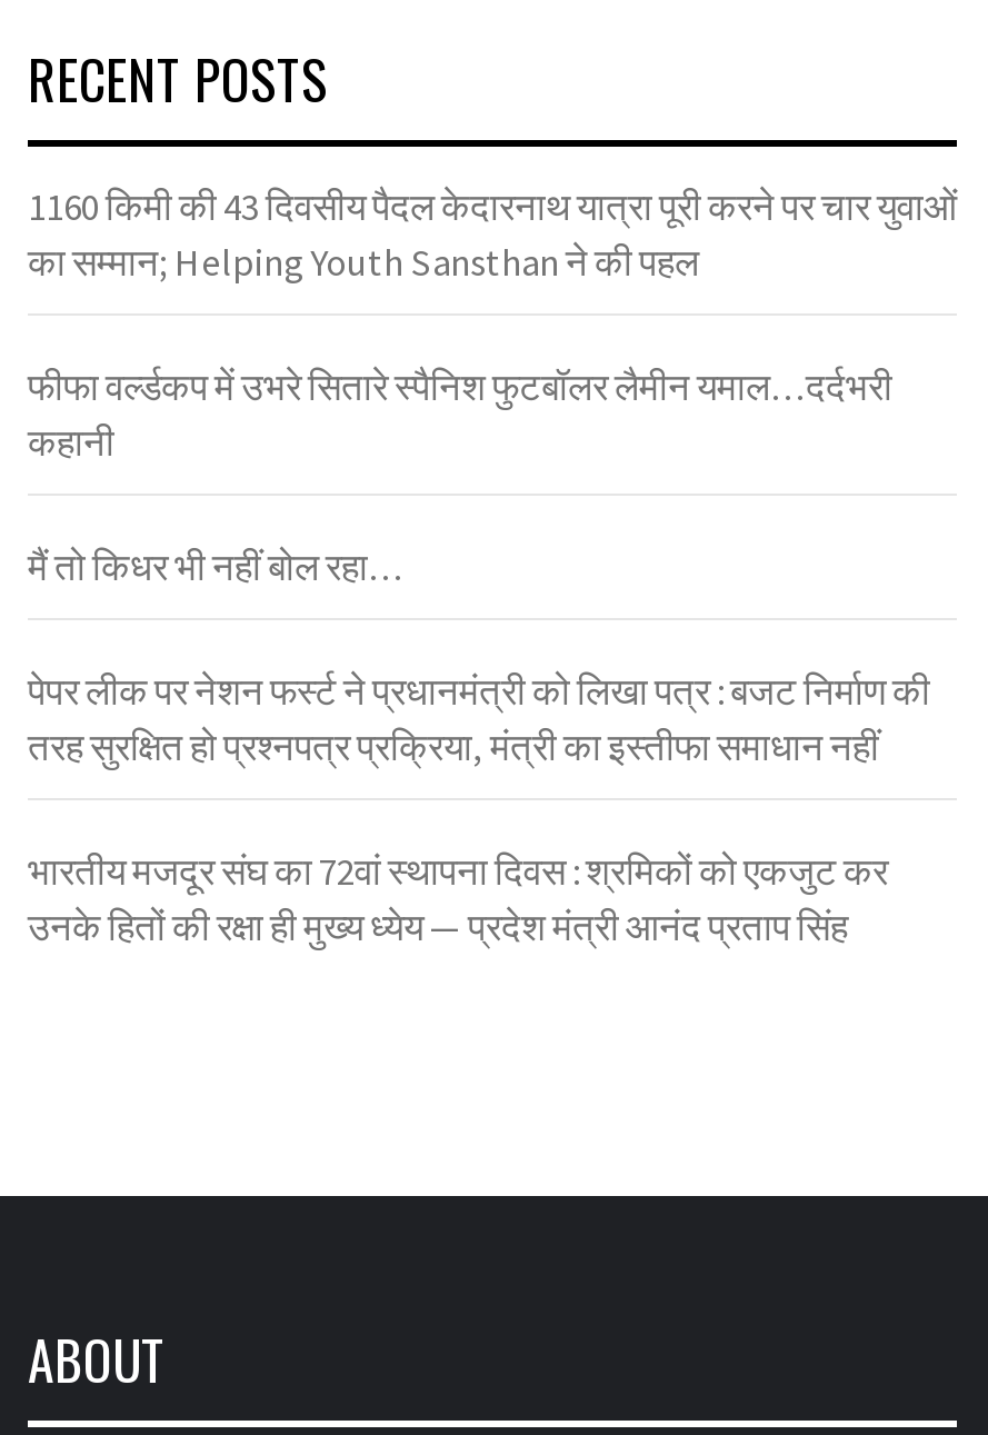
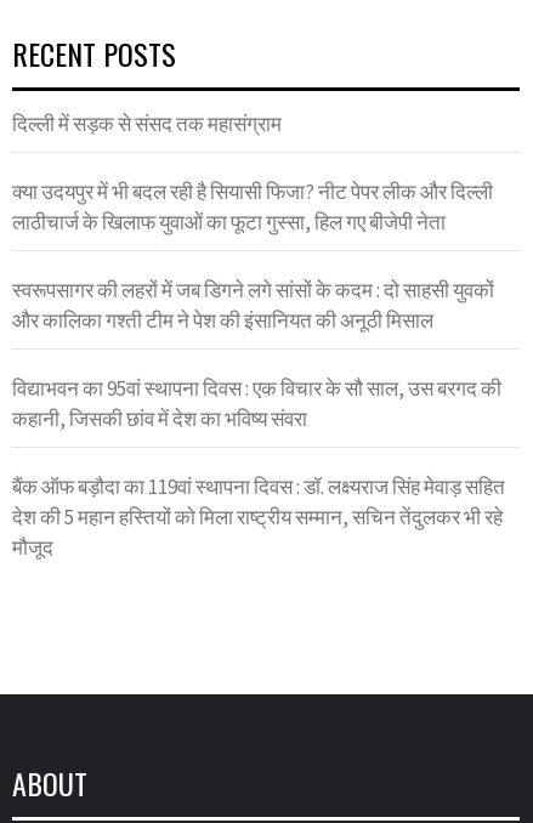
- 1160 किमी की 43 दिवसीय पैदल केदारनाथ यात्रा पूरी करने पर चार युवाओं
- का सम्मान; Helping Youth Sansthan ने की पहल
+ दिल्ली में सड़क से संसद तक महासंग्राम

- फीफा वर्ल्डकप में उभरे सितारे स्पैनिश फुटबॉलर लैमीन यमाल…दर्दभरी
- कहानी
+ क्या उदयपुर में भी बदल रही है सियासी फिजा? नीट पेपर लीक और दिल्ली
+ लाठीचार्ज के खिलाफ युवाओं का फूटा गुस्सा, हिल गए बीजेपी नेता

- मैं तो किधर भी नहीं बोल रहा…
+ स्वरूपसागर की लहरों में जब डिगने लगे सांसों के कदम : दो साहसी युवकों
+ और कालिका गश्ती टीम ने पेश की इंसानियत की अनूठी मिसाल

- पेपर लीक पर नेशन फर्स्ट ने प्रधानमंत्री को लिखा पत्र : बजट निर्माण की
- तरह सुरक्षित हो प्रश्नपत्र प्रक्रिया, मंत्री का इस्तीफा समाधान नहीं
+ विद्याभवन का 95वां स्थापना दिवस : एक विचार के सौ साल, उस बरगद की
+ कहानी, जिसकी छांव में देश का भविष्य संवरा

- भारतीय मजदूर संघ का 72वां स्थापना दिवस : श्रमिकों को एकजुट कर
- उनके हितों की रक्षा ही मुख्य ध्येय — प्रदेश मंत्री आनंद प्रताप सिंह
+ बैंक ऑफ बड़ौदा का 119वां स्थापना दिवस : डॉ. लक्ष्यराज सिंह मेवाड़ सहित
+ देश की 5 महान हस्तियों को मिला राष्ट्रीय सम्मान, सचिन तेंदुलकर भी रहे
+ मौजूद
